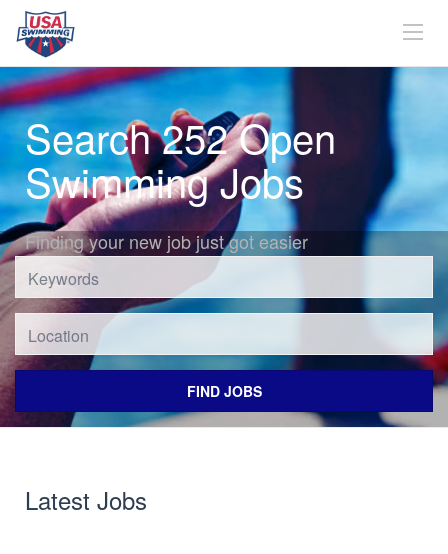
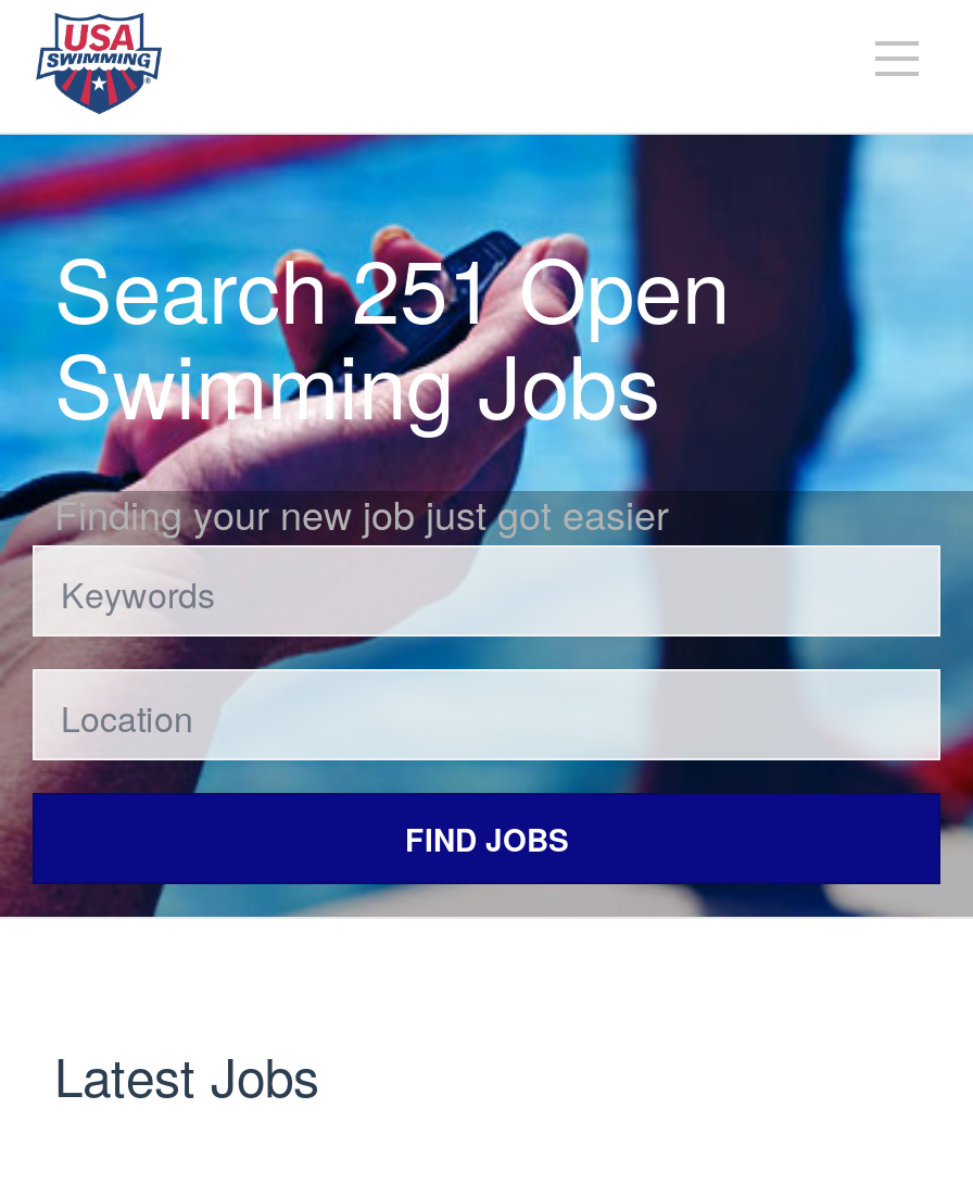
- Search 252 Open
+ Search 251 Open
